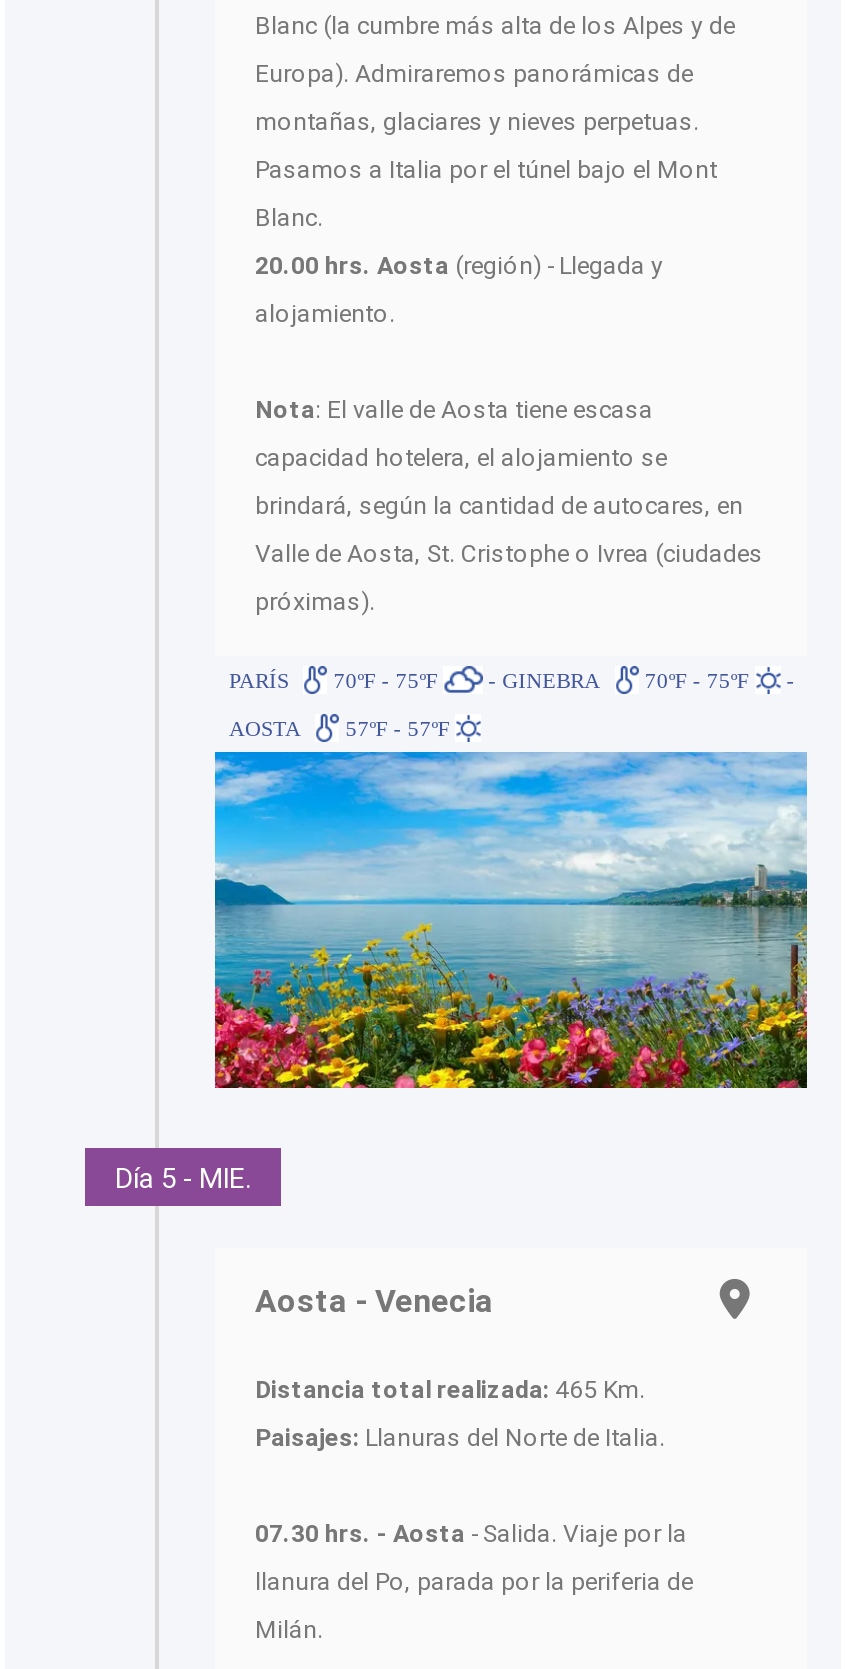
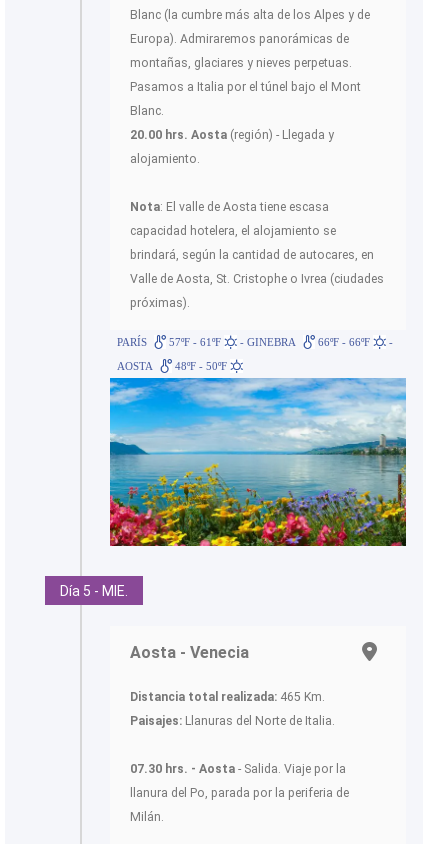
- 70ºF - 75ºF
+ 57ºF - 61ºF

- 70ºF - 75ºF
+ 66ºF - 66ºF

- AOSTA 57ºF - 57ºF
+ AOSTA 48ºF - 50ºF
